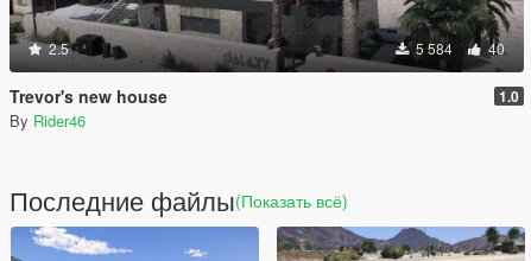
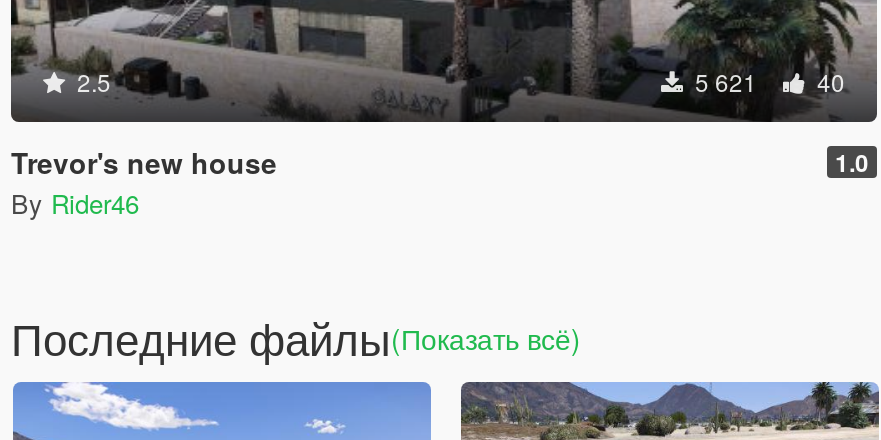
- 5 584 40
+ 5 621 40
